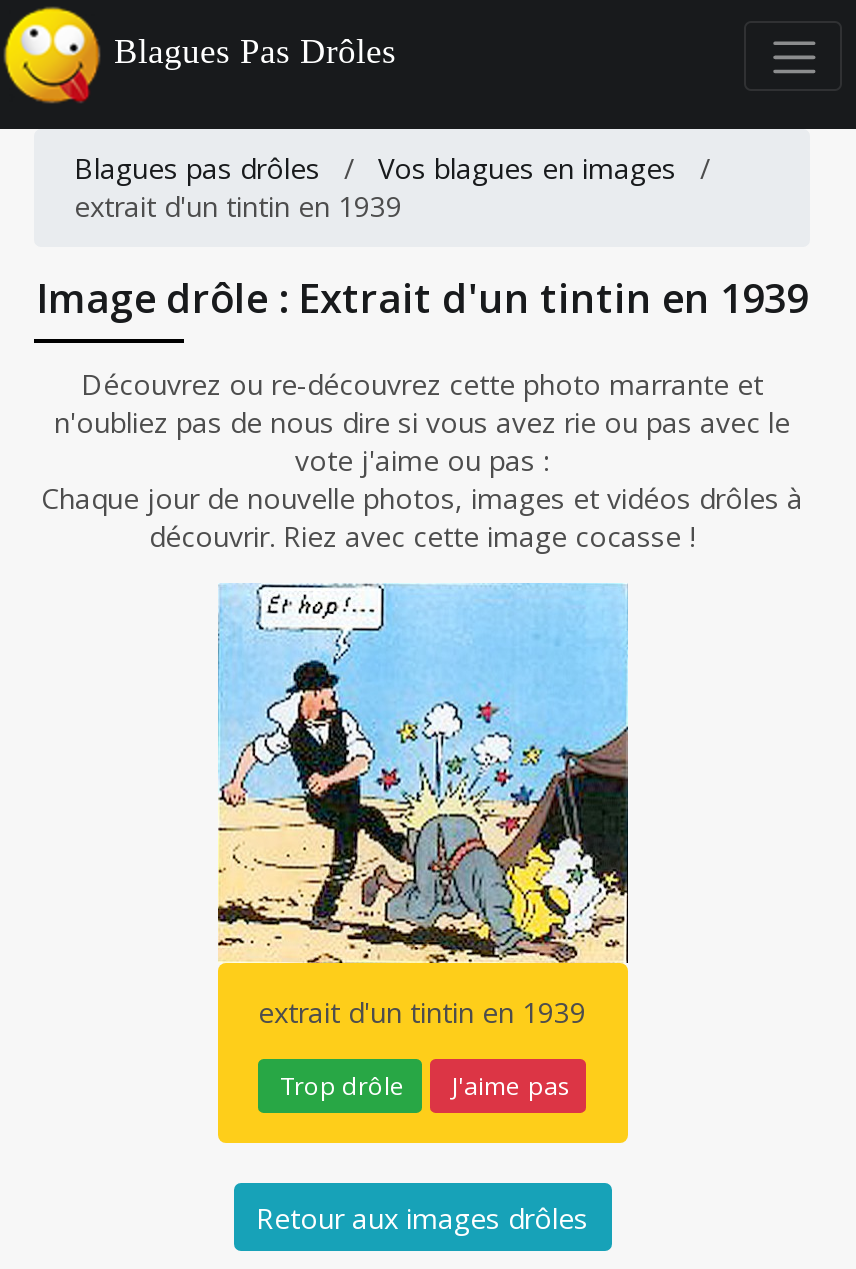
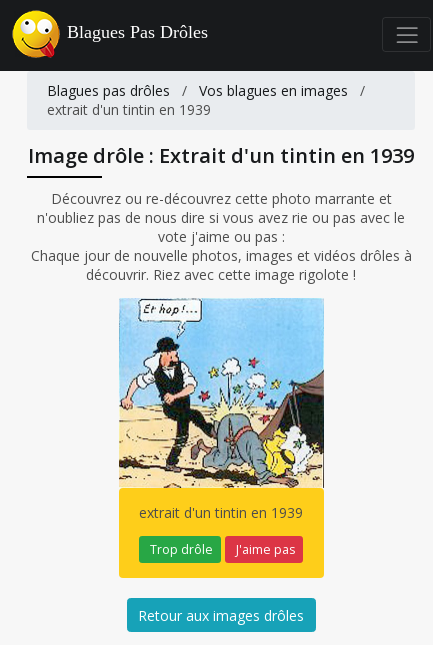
- découvrir. Riez avec cette image cocasse !
+ découvrir. Riez avec cette image rigolote !
